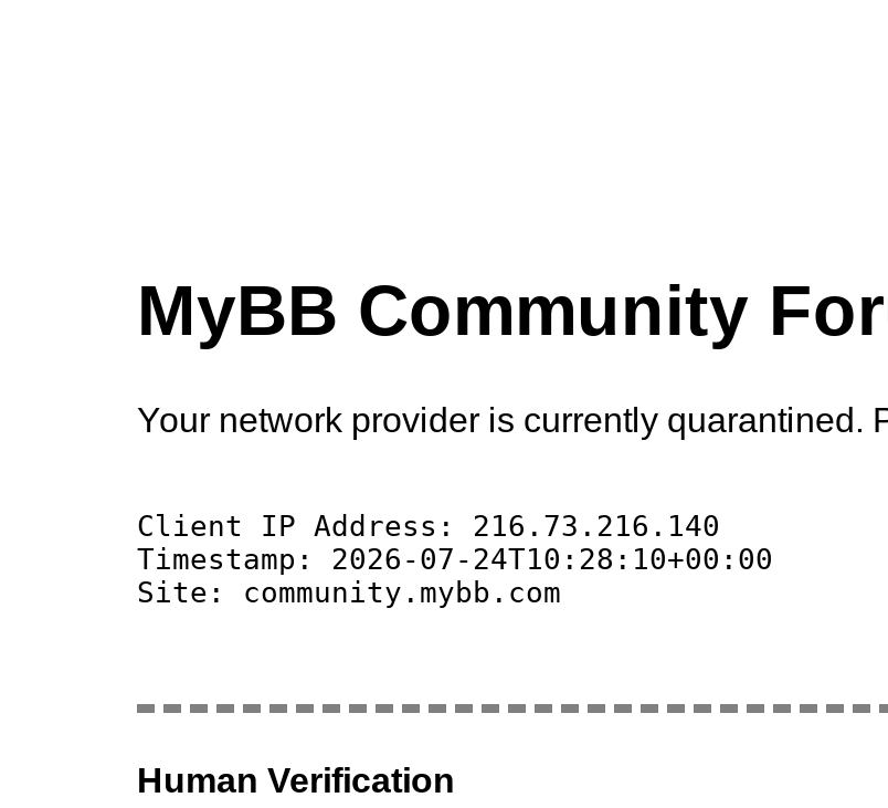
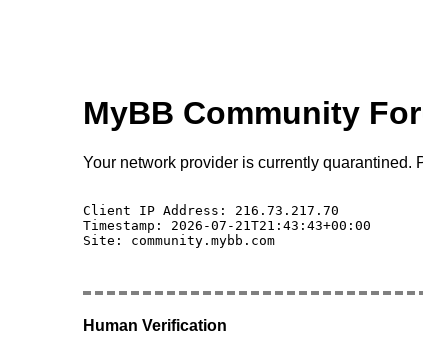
- Client IP Address: 216.73.216.140
+ Client IP Address: 216.73.217.70

- Timestamp: 2026-07-24T10:28:10+00:00
+ Timestamp: 2026-07-21T21:43:43+00:00
